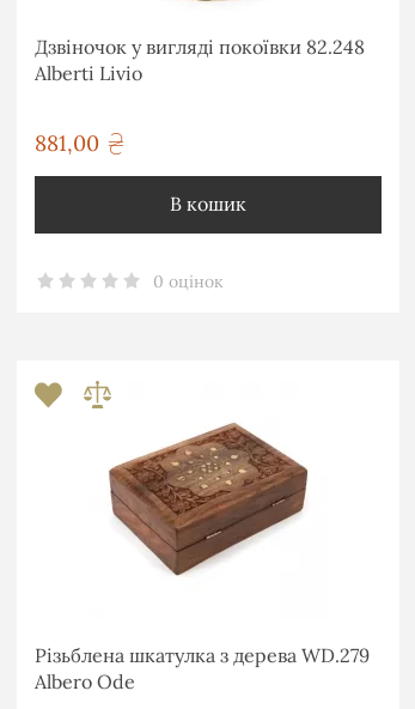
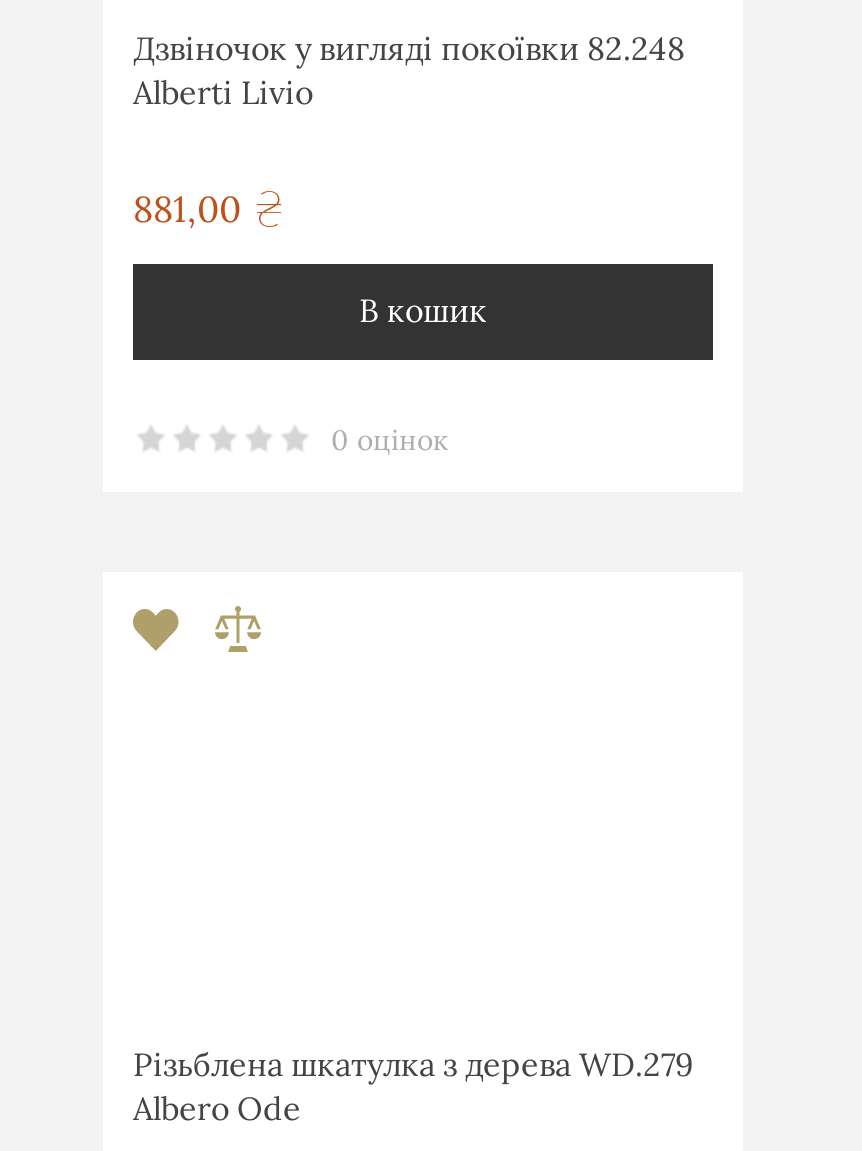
- [image]
